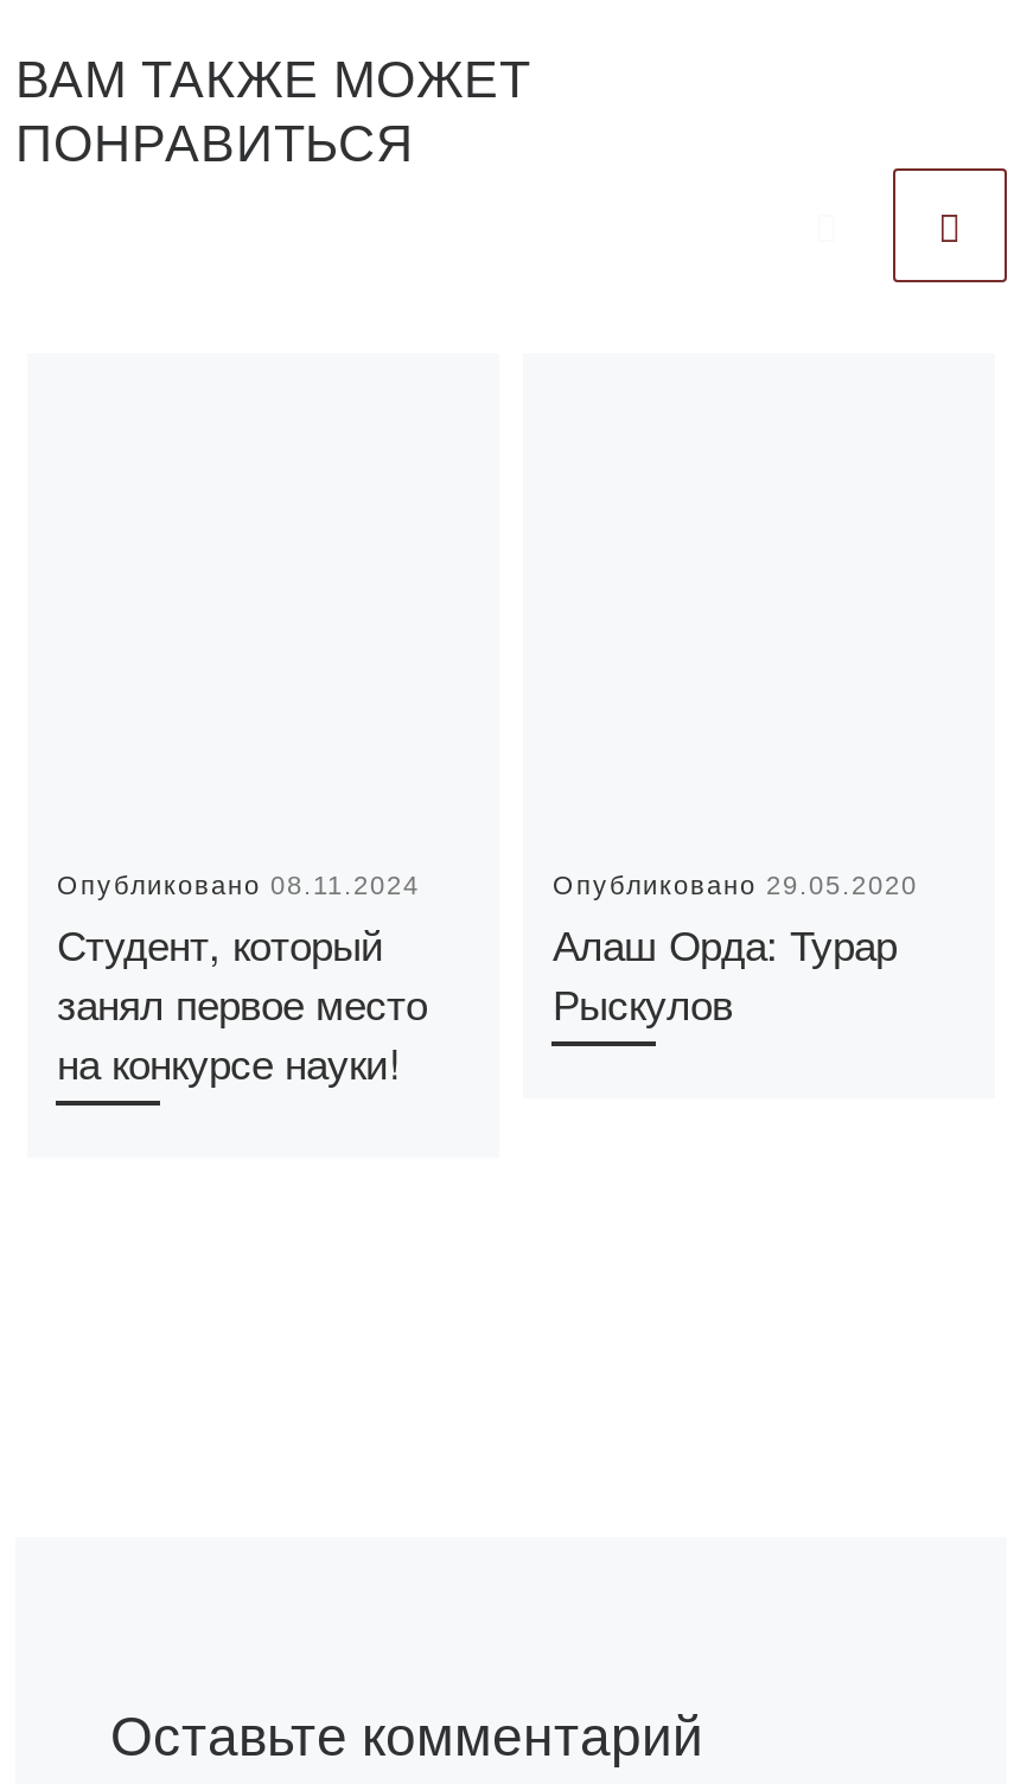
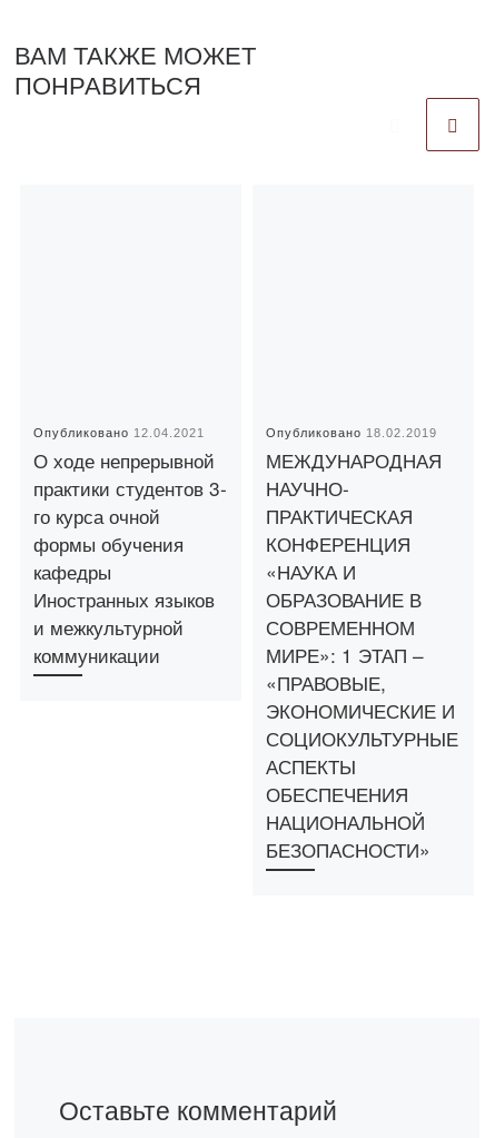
- Опубликовано 08.11.2024
- Студент, который
- занял первое место
- на конкурсе науки!
+ Опубликовано 12.04.2021
+ О ходе непрерывной
+ практики студентов 3-
+ го курса очной
+ формы обучения
+ кафедры
+ Иностранных языков
+ и межкультурной
+ коммуникации

- Опубликовано 29.05.2020
- Алаш Орда: Турар
- Рыскулов
+ Опубликовано 18.02.2019
+ МЕЖДУНАРОДНАЯ
+ НАУЧНО-
+ ПРАКТИЧЕСКАЯ
+ КОНФЕРЕНЦИЯ
+ «НАУКА И
+ ОБРАЗОВАНИЕ В
+ СОВРЕМЕННОМ
+ МИРЕ»: 1 ЭТАП –
+ «ПРАВОВЫЕ,
+ ЭКОНОМИЧЕСКИЕ И
+ СОЦИОКУЛЬТУРНЫЕ
+ АСПЕКТЫ
+ ОБЕСПЕЧЕНИЯ
+ НАЦИОНАЛЬНОЙ
+ БЕЗОПАСНОСТИ»
